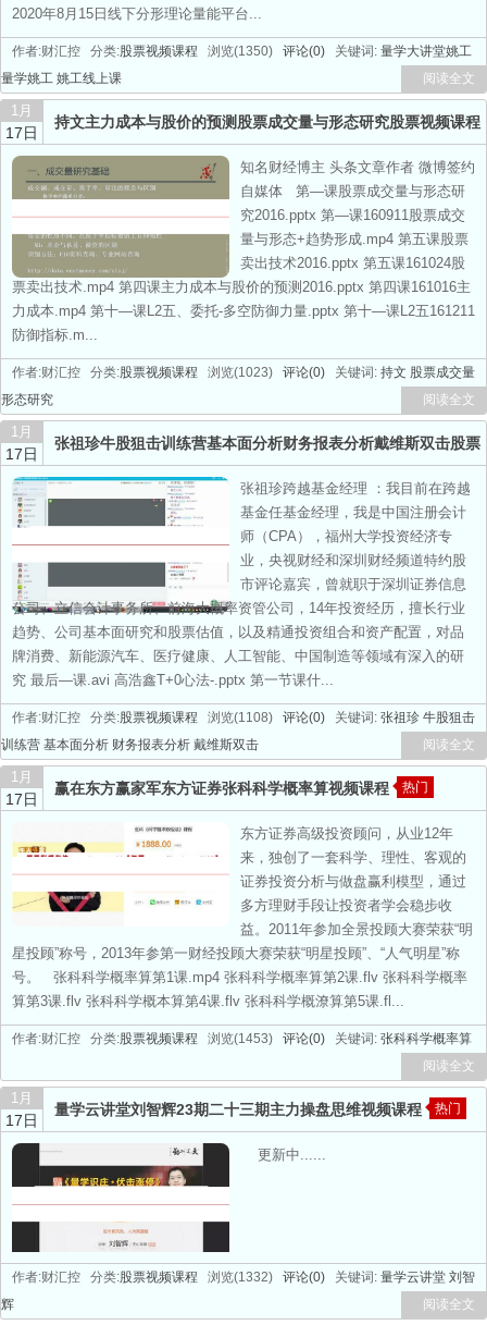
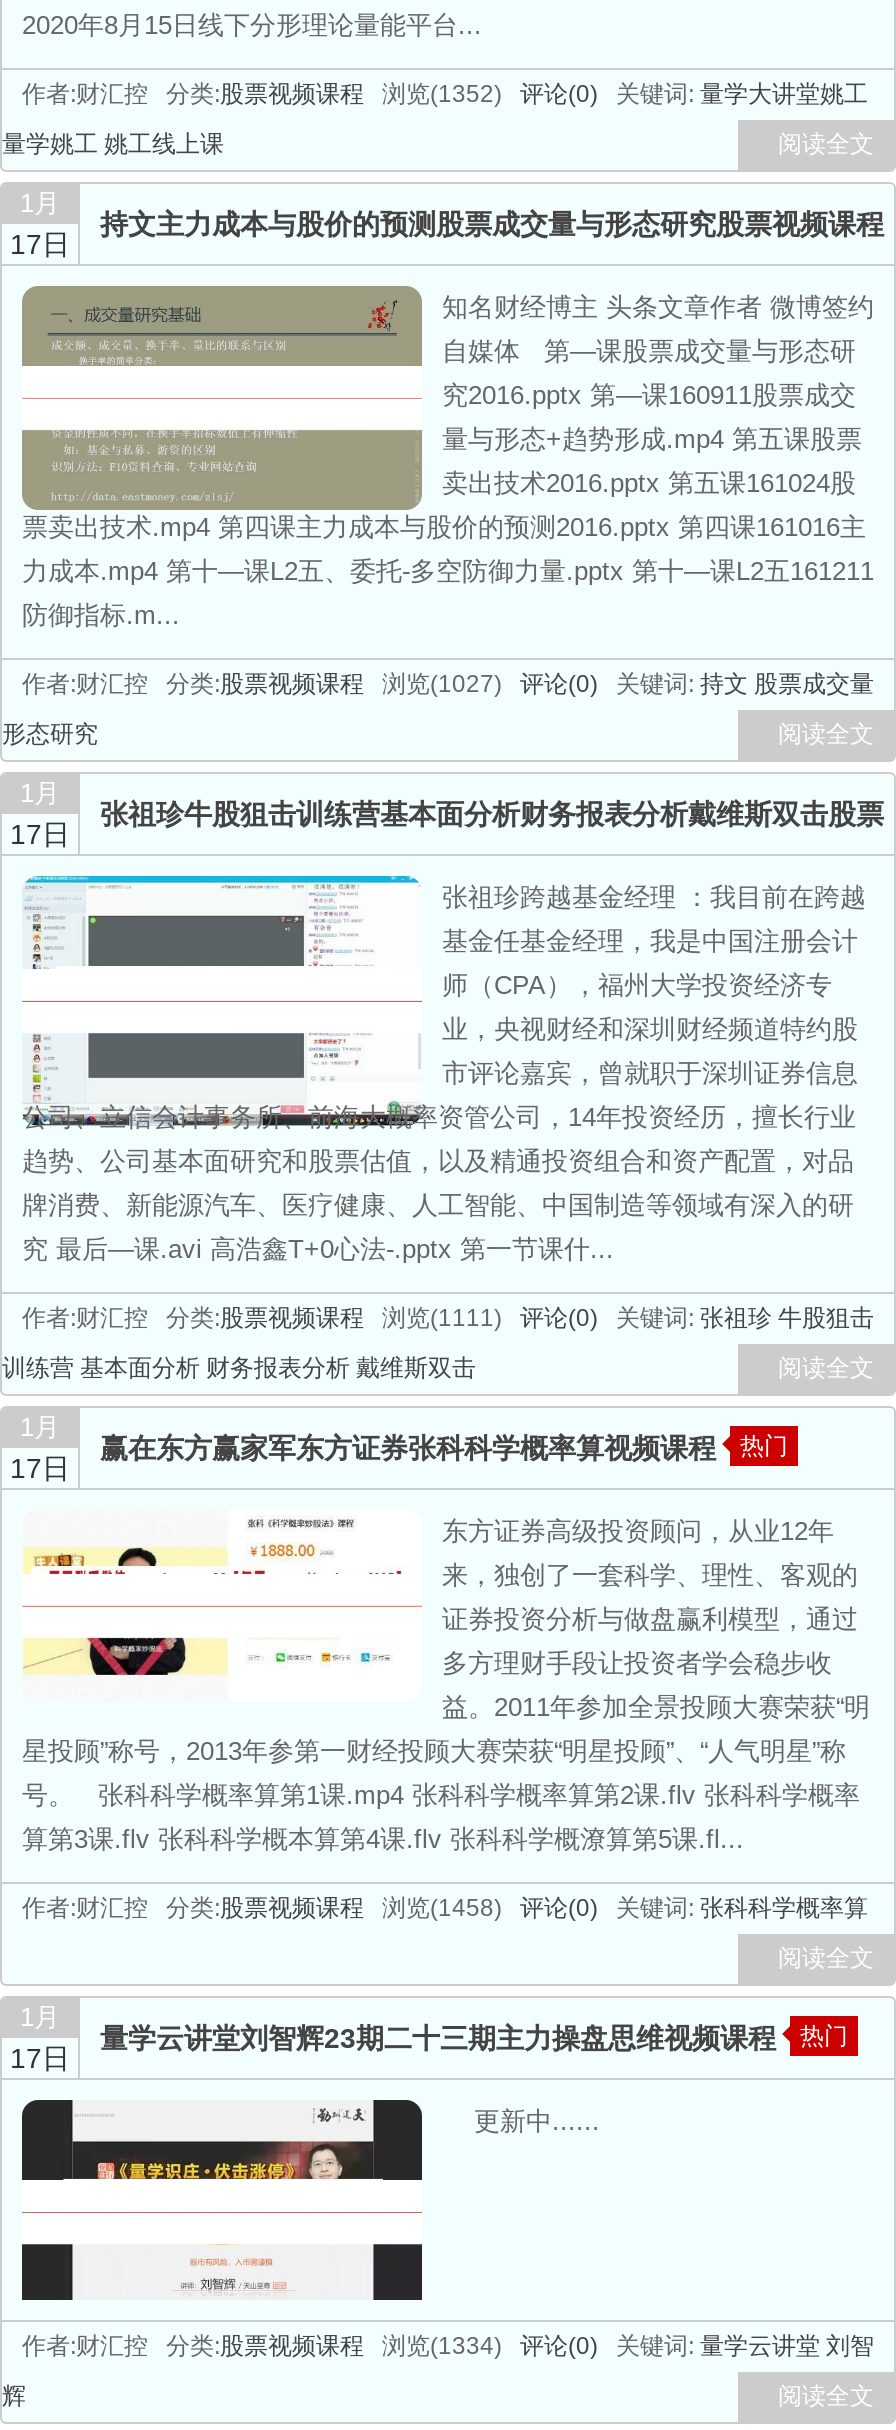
- 作者:财汇控 分类:股票视频课程浏览(1350)评论(0)关键词:量学大讲堂姚工
+ 作者:财汇控 分类:股票视频课程浏览(1352)评论(0)关键词:量学大讲堂姚工

- 作者:财汇控 分类:股票视频课程浏览(1023)评论(0)关键词:持文 股票成交量
+ 作者:财汇控 分类:股票视频课程浏览(1027)评论(0)关键词:持文 股票成交量

- 作者:财汇控 分类:股票视频课程浏览(1108)评论(0)关键词:张祖珍 牛股狙击
+ 作者:财汇控 分类:股票视频课程浏览(1111)评论(0)关键词:张祖珍 牛股狙击

- 作者:财汇控 分类:股票视频课程浏览(1453)评论(0)关键词:张科科学概率算
+ 作者:财汇控 分类:股票视频课程浏览(1458)评论(0)关键词:张科科学概率算

- 作者:财汇控 分类:股票视频课程浏览(1332)评论(0)关键词:量学云讲堂 刘智
+ 作者:财汇控 分类:股票视频课程浏览(1334)评论(0)关键词:量学云讲堂 刘智
